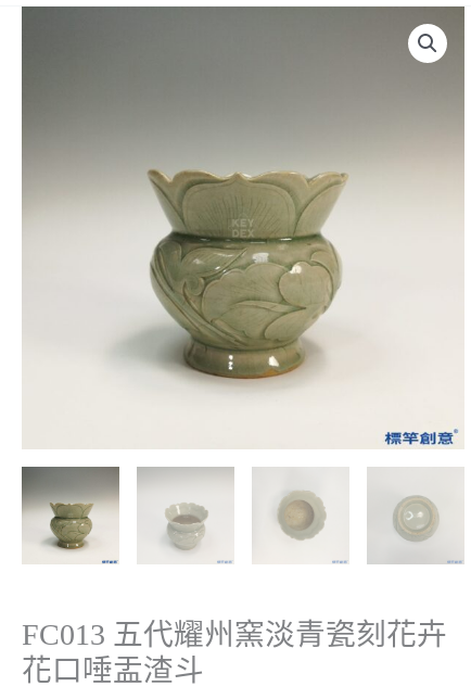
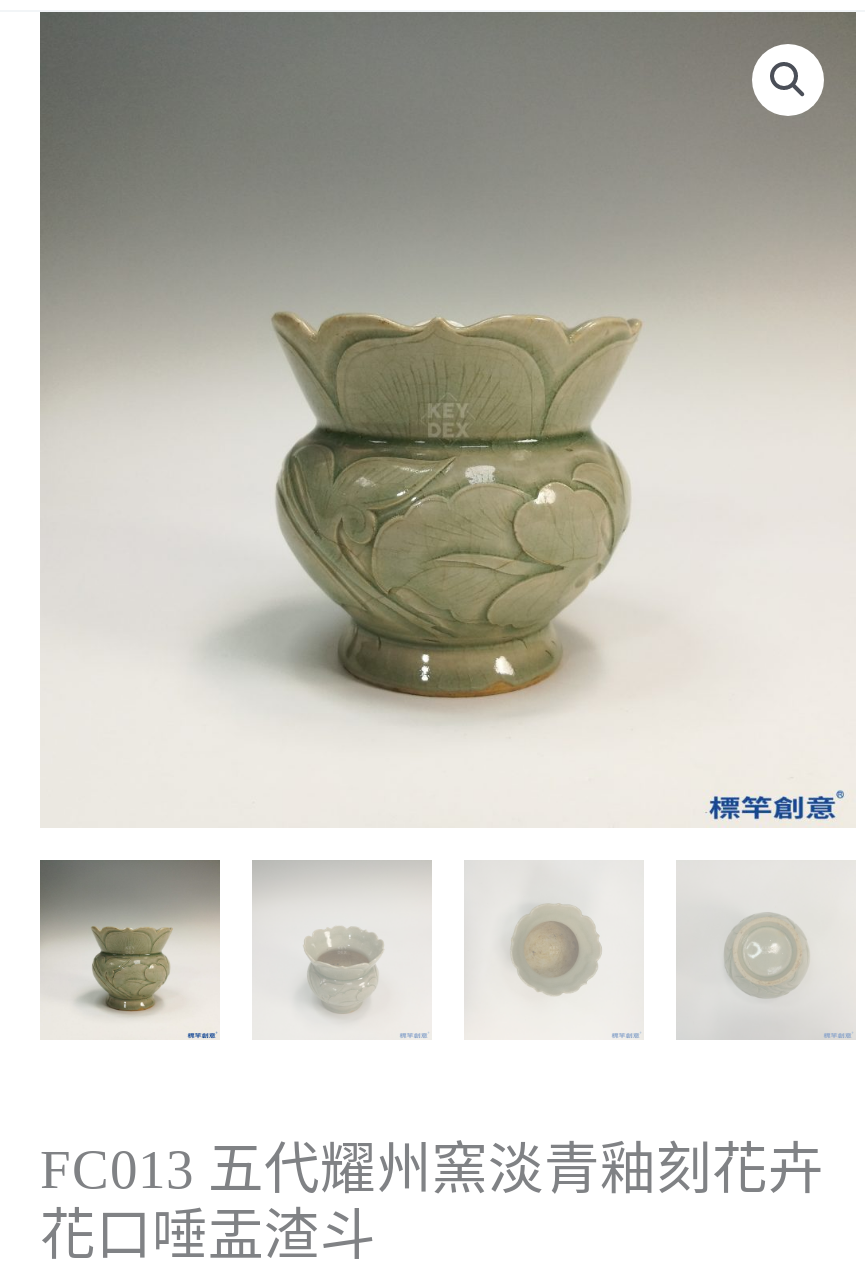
- FC013 五代耀州窯淡青瓷刻花卉
+ FC013 五代耀州窯淡青釉刻花卉
